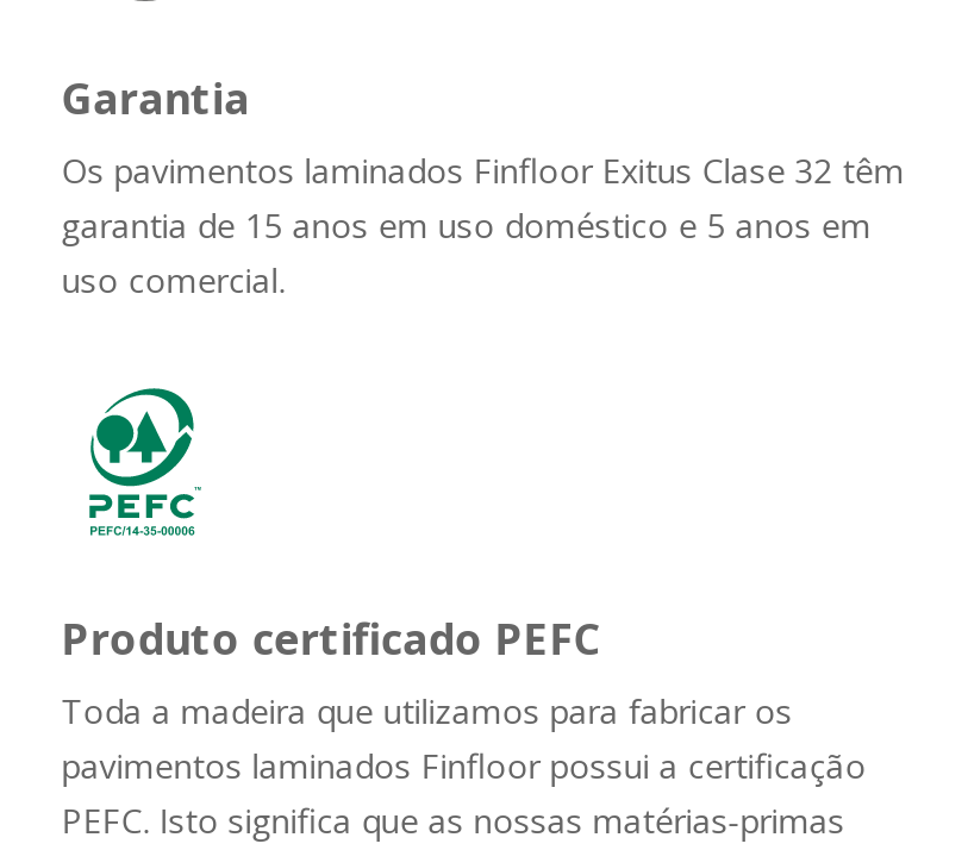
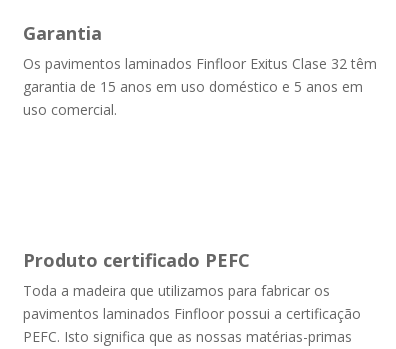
- [image]
